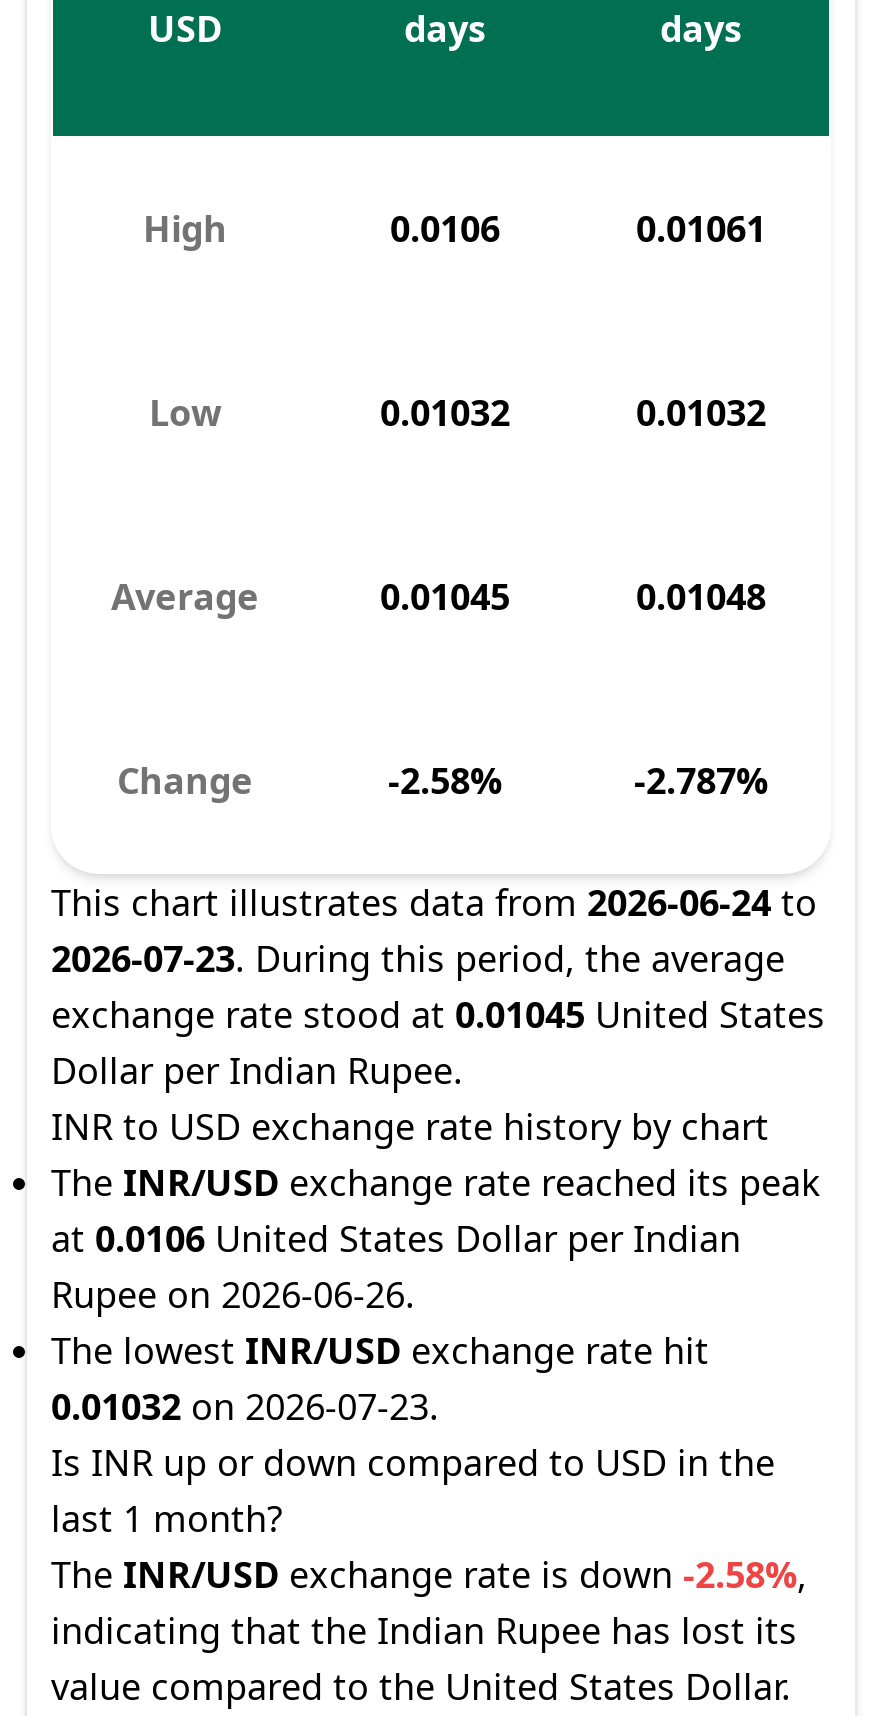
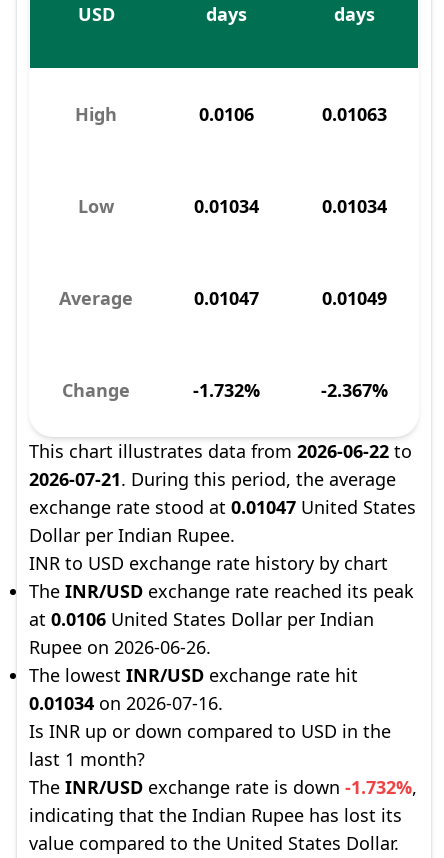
- 0.01061
+ 0.01063

- 0.01032
+ 0.01034

- 0.01032
+ 0.01034

- 0.01045
+ 0.01047

- 0.01048
+ 0.01049

- -2.58%
+ -1.732%

- -2.787%
+ -2.367%

- This chart illustrates data from 2026-06-24 to
+ This chart illustrates data from 2026-06-22 to

- 2026-07-23. During this period, the average
+ 2026-07-21. During this period, the average

- exchange rate stood at 0.01045 United States
+ exchange rate stood at 0.01047 United States

- 0.01032 on 2026-07-23.
+ 0.01034 on 2026-07-16.

- The INR/USD exchange rate is down -2.58%,
+ The INR/USD exchange rate is down -1.732%,
